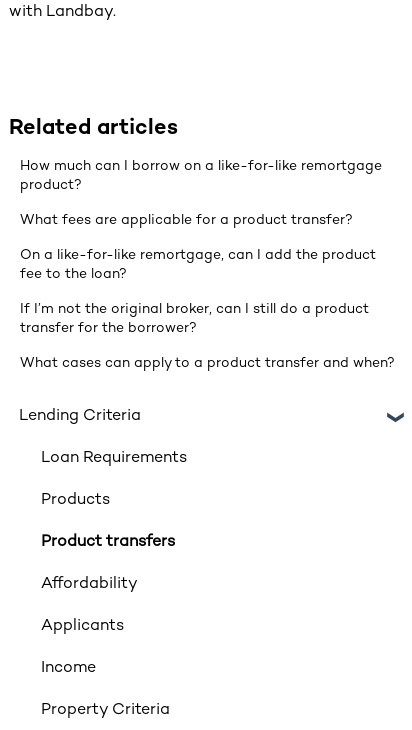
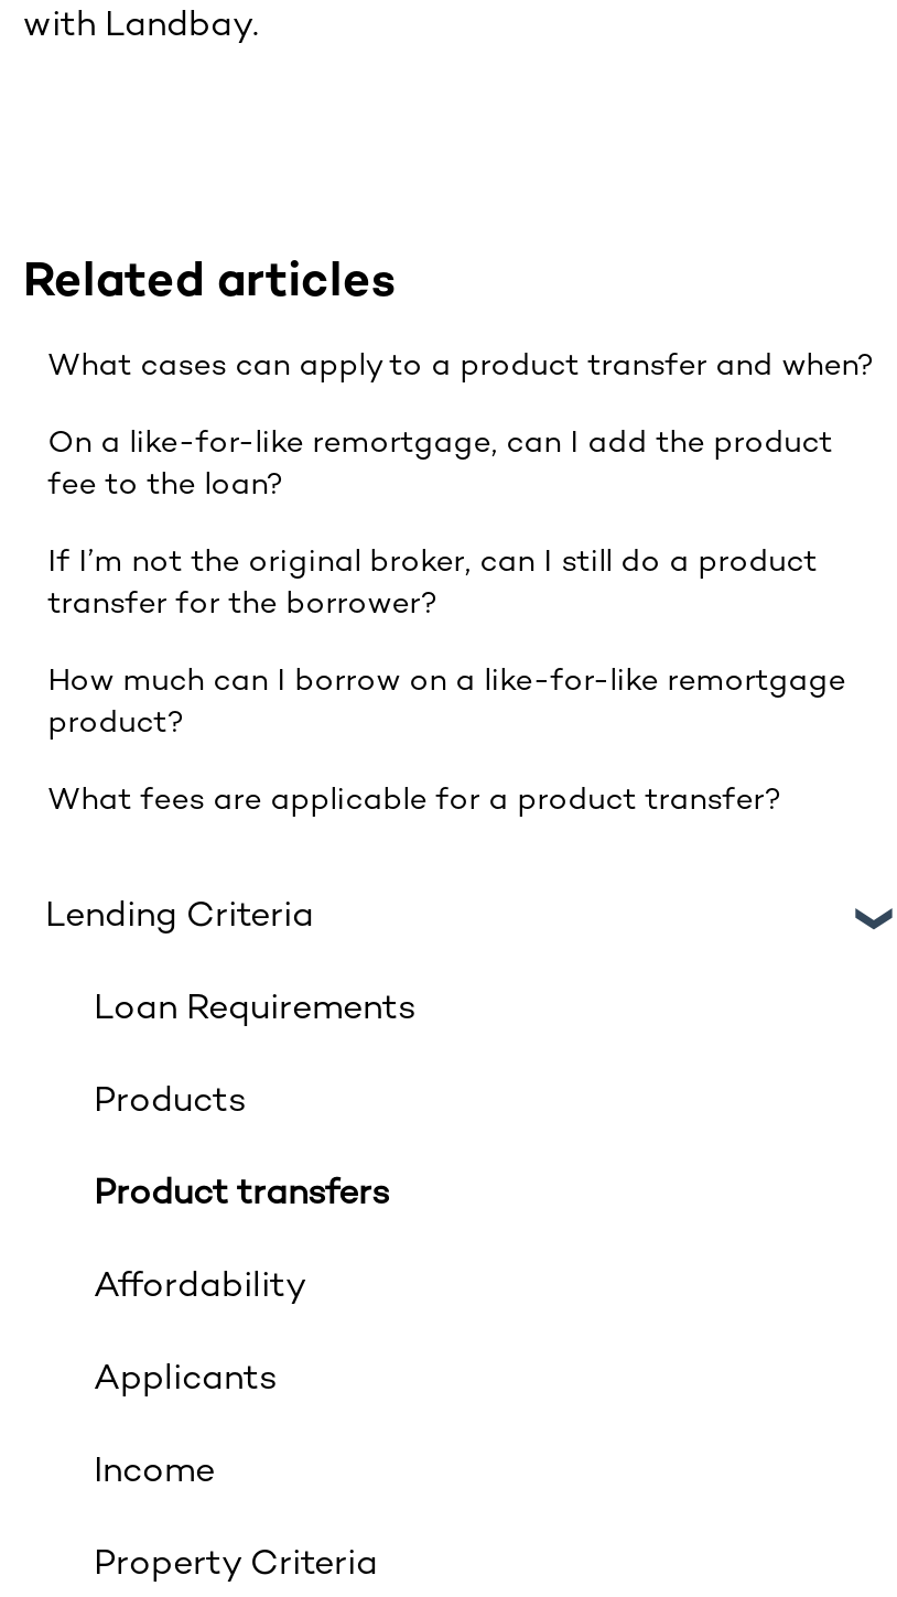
moved down: How much can I borrow on a like-for-like remortgage | product? | What fees are applicable for a product transfer?

moved up: On a like-for-like remortgage, can I add the product | fee to the loan? | If I’m not the original broker, can I still do a product | transfer for the borrower?

moved up: What cases can apply to a product transfer and when?
